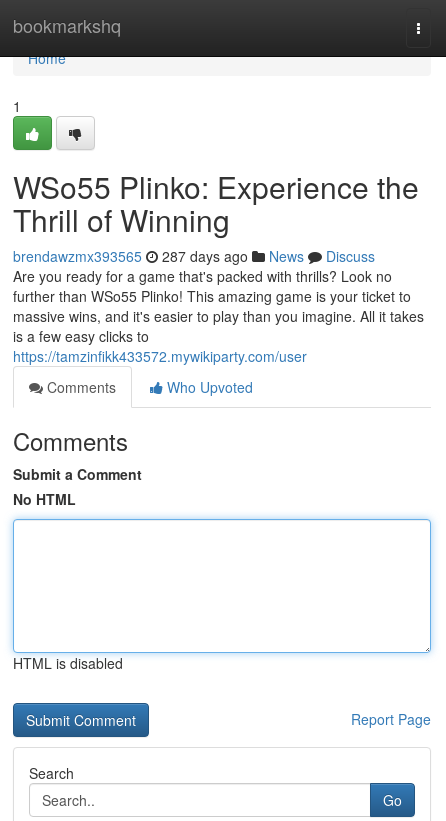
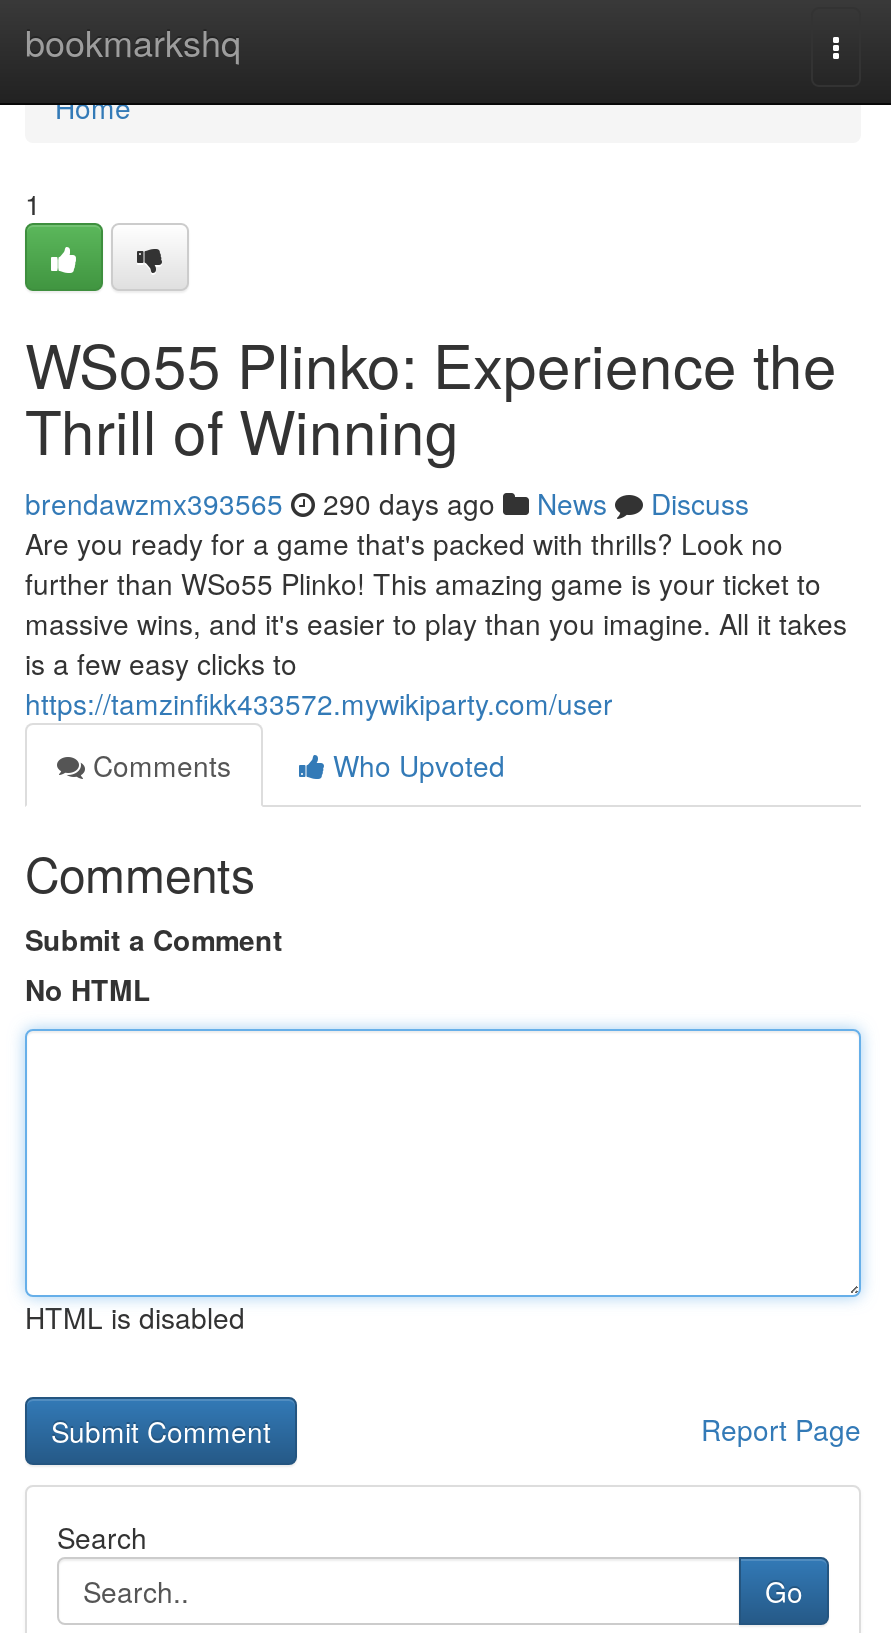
- brendawzmx393565 287 days ago News Discuss
+ brendawzmx393565 290 days ago News Discuss
